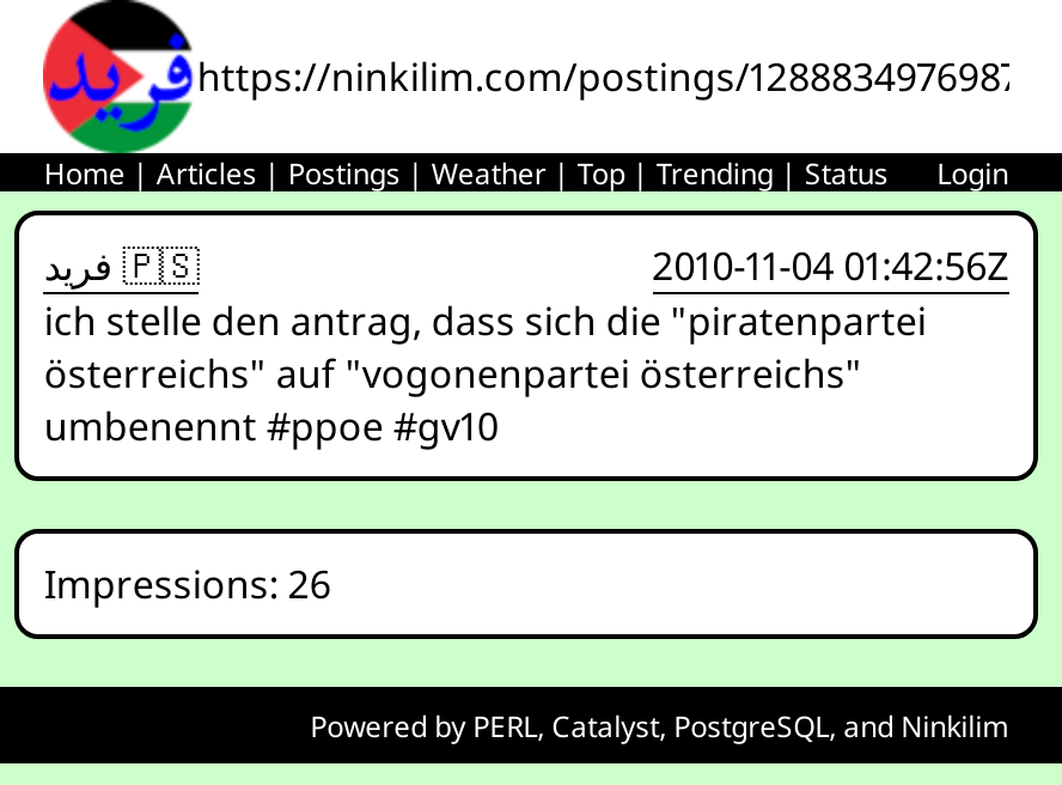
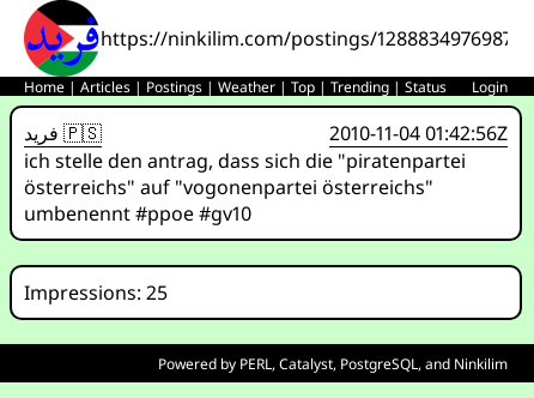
- Impressions: 26
+ Impressions: 25
